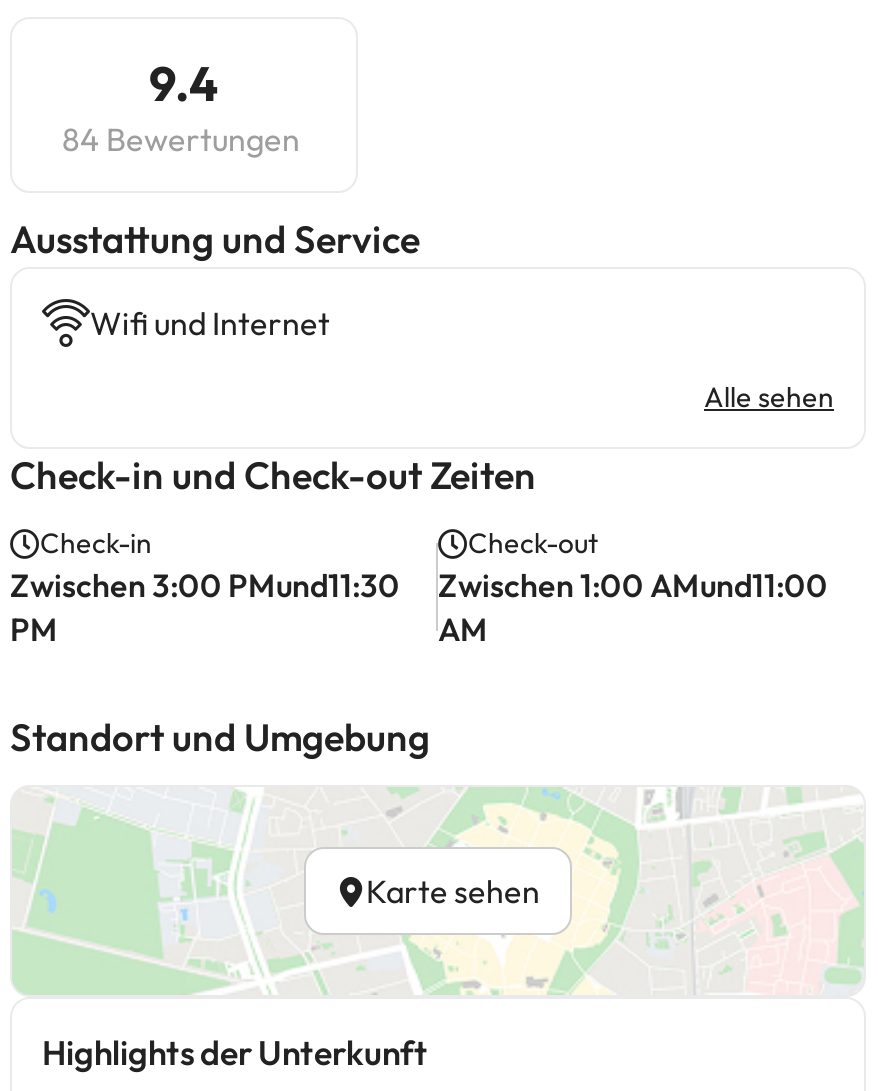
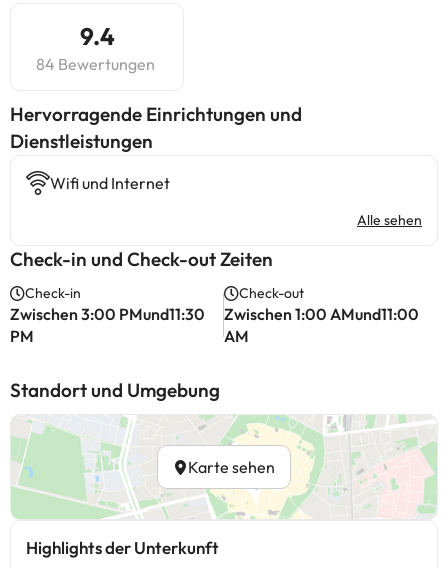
- Ausstattung und Service
+ Hervorragende Einrichtungen und
+ Dienstleistungen
